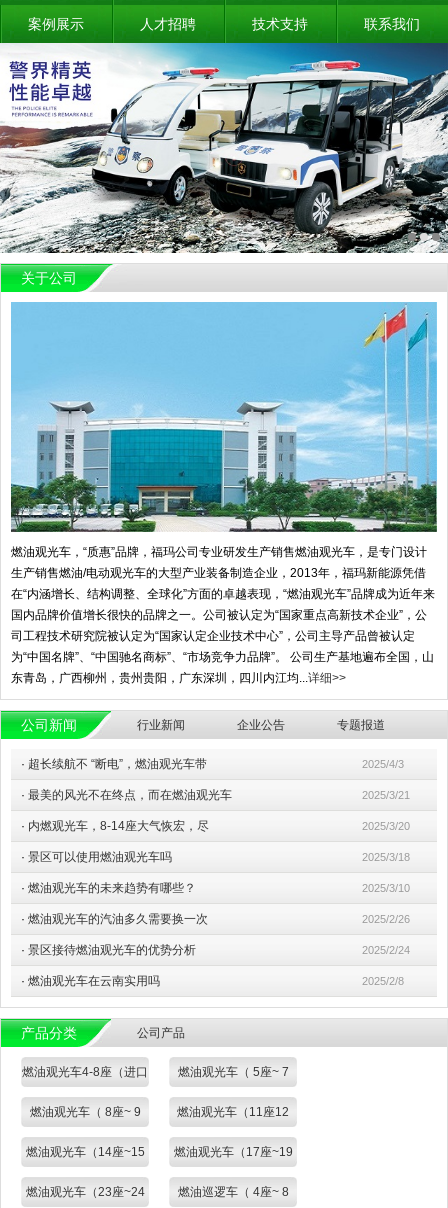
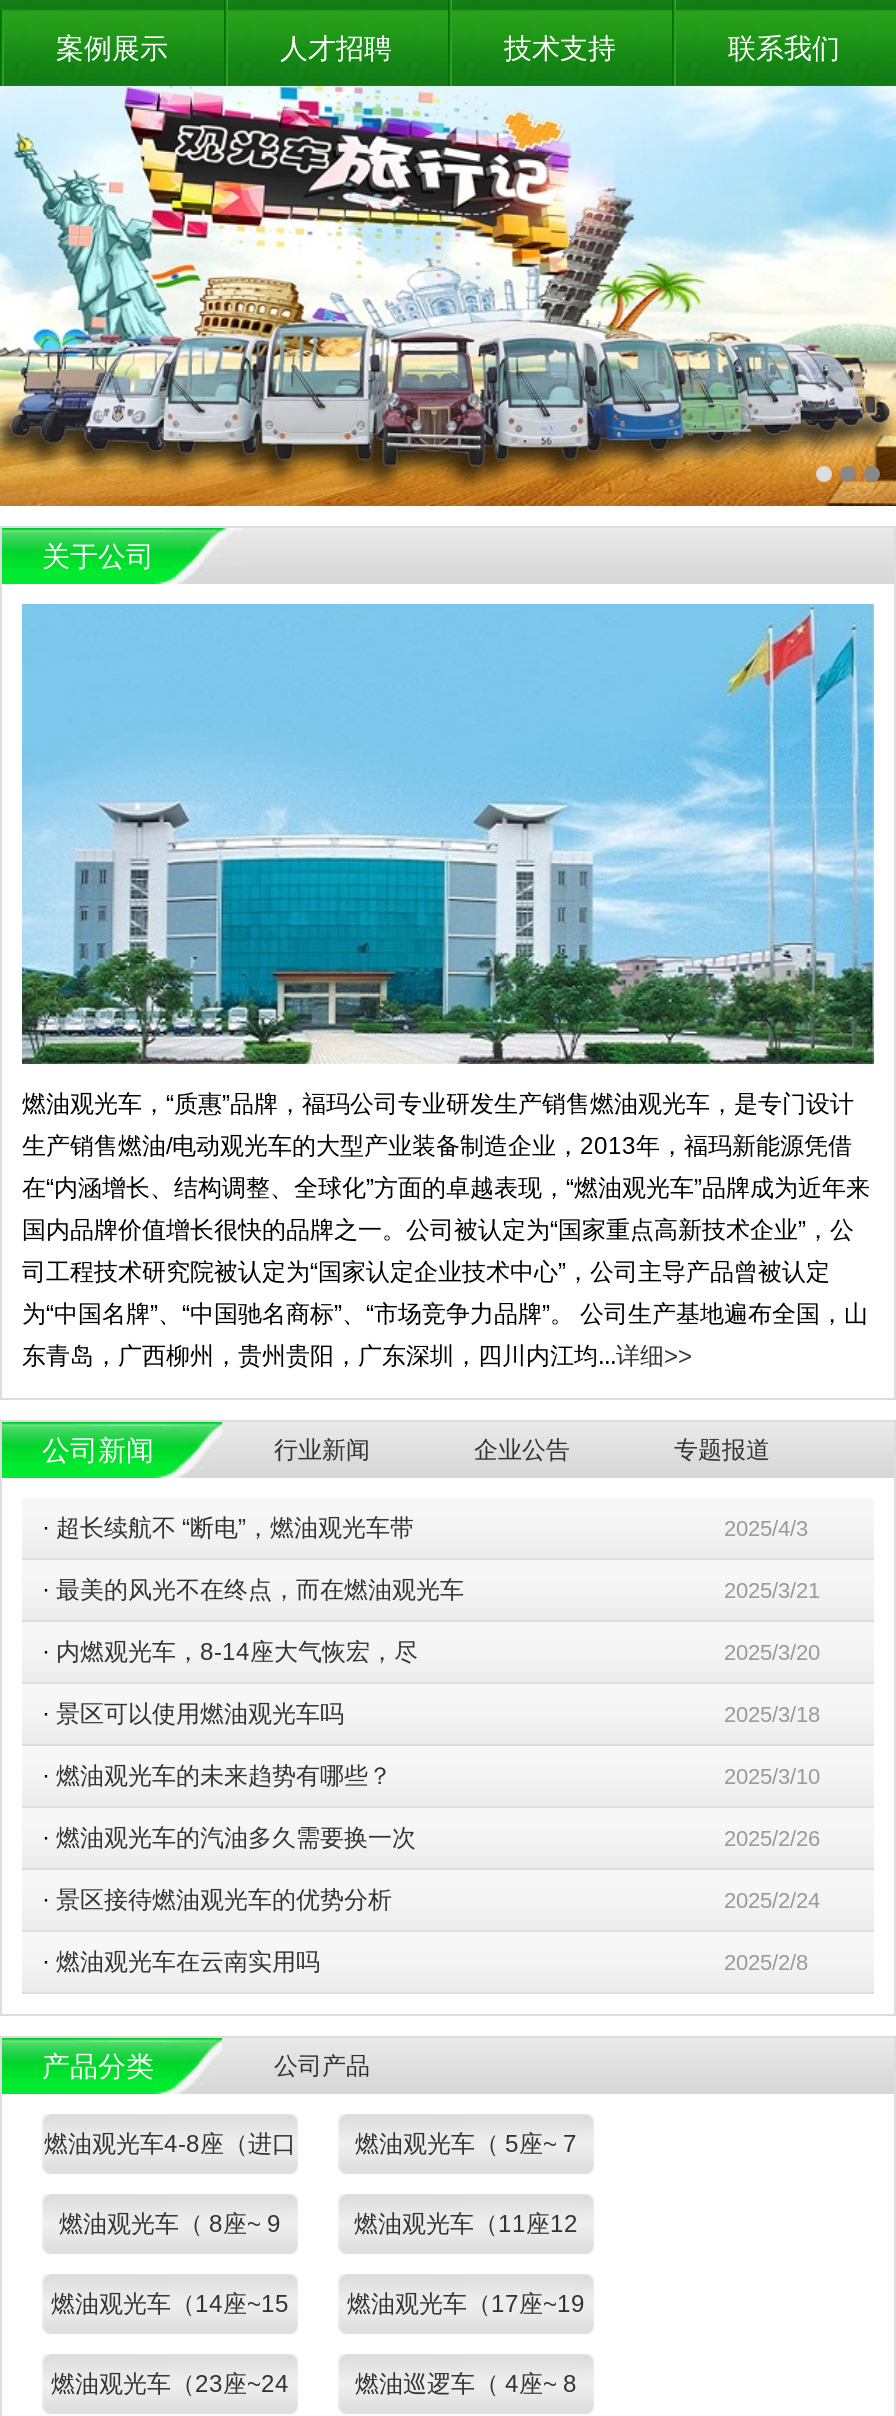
- [image]
+ [image]
